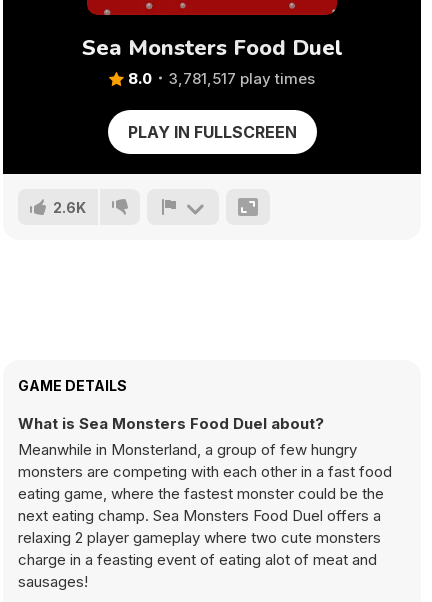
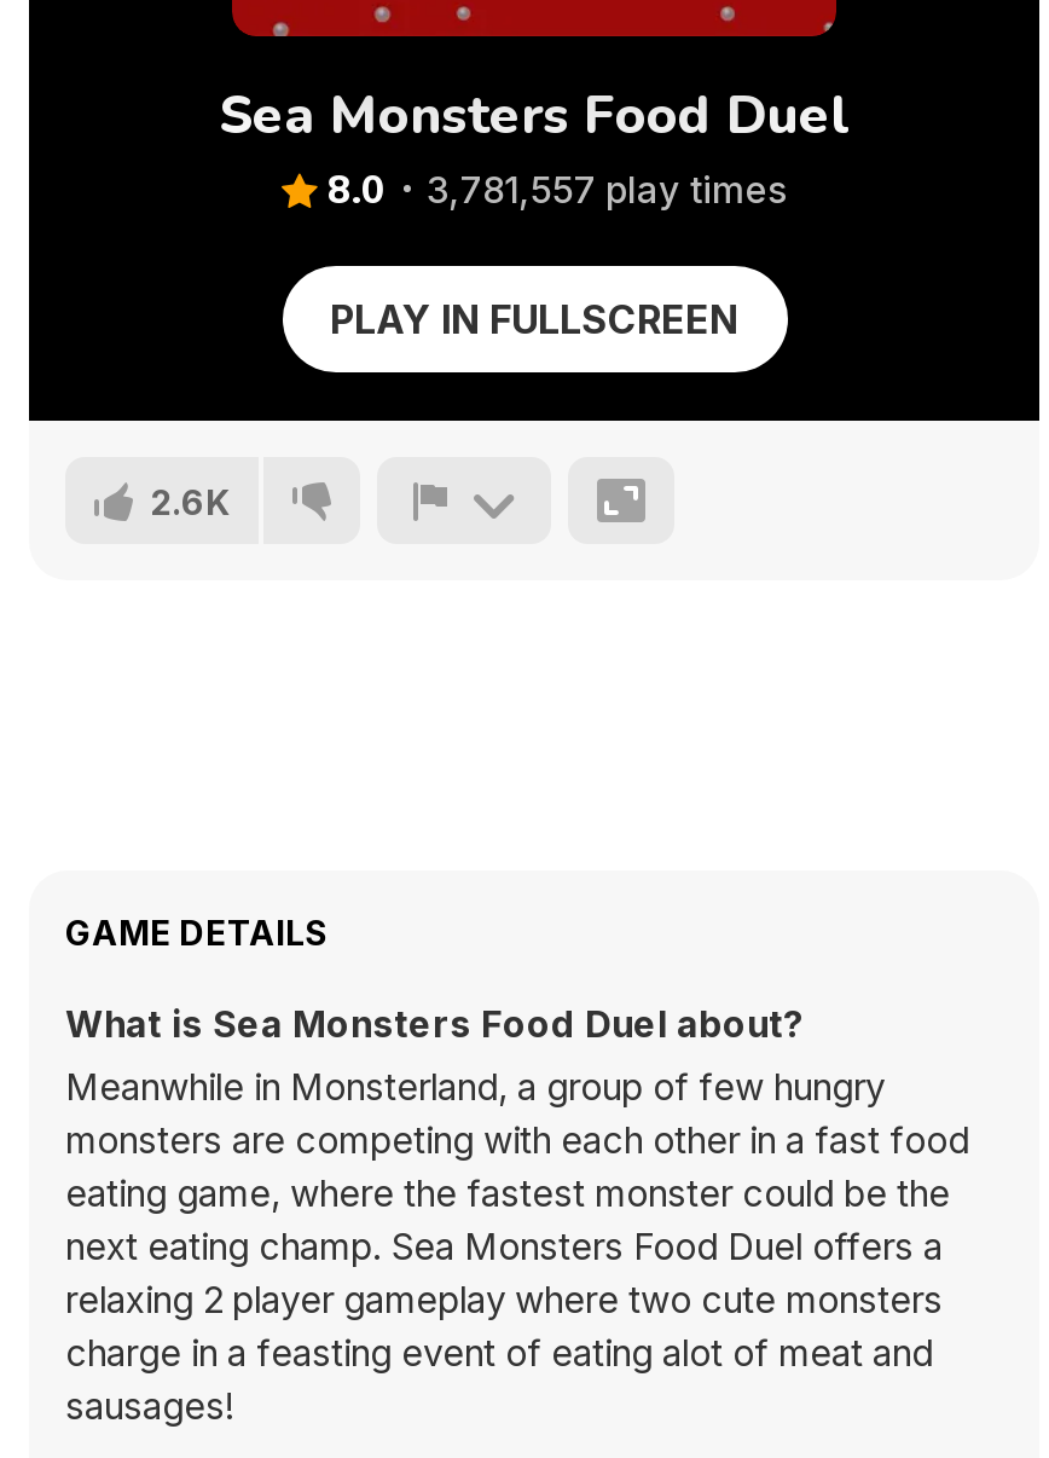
- 8.0 3,781,517 play times
+ 8.0 3,781,557 play times
